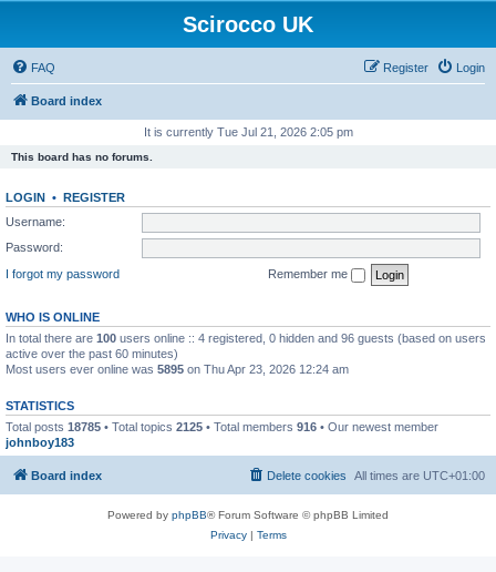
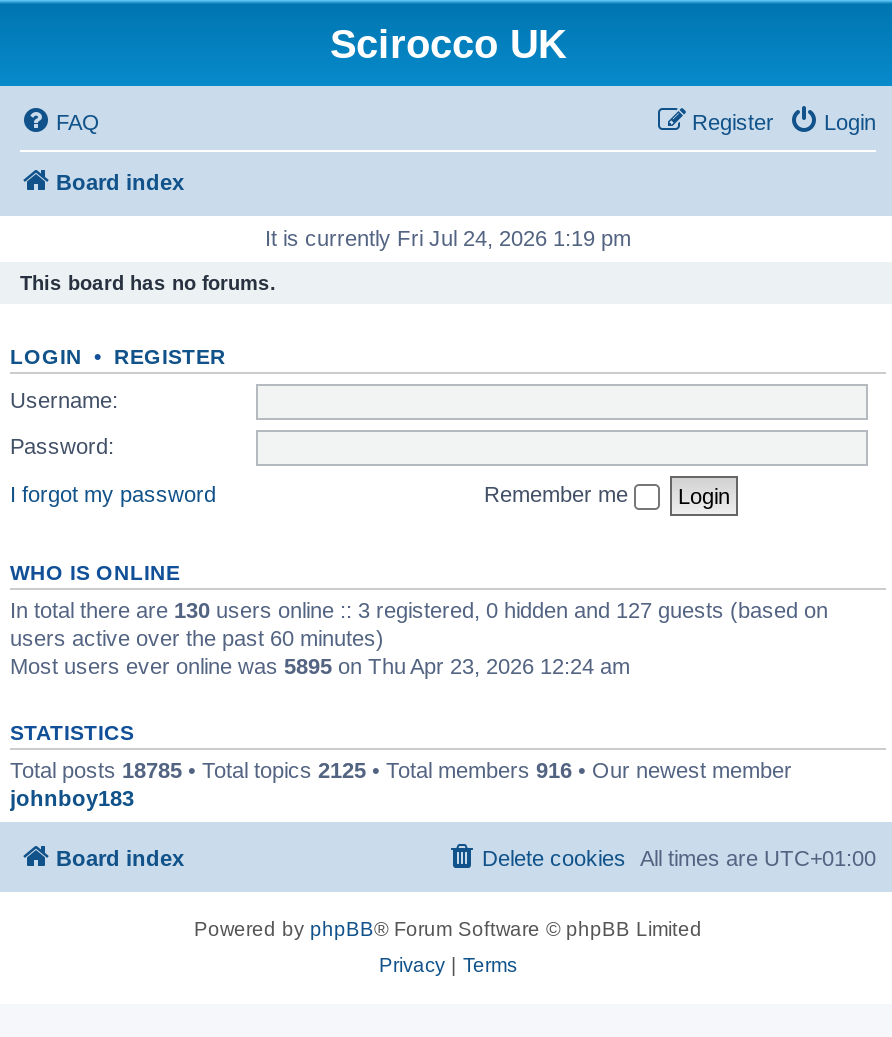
- It is currently Tue Jul 21, 2026 2:05 pm
+ It is currently Fri Jul 24, 2026 1:19 pm

- In total there are 100 users online :: 4 registered, 0 hidden and 96 guests (based on users
- active over the past 60 minutes)
+ In total there are 130 users online :: 3 registered, 0 hidden and 127 guests (based on
+ users active over the past 60 minutes)
